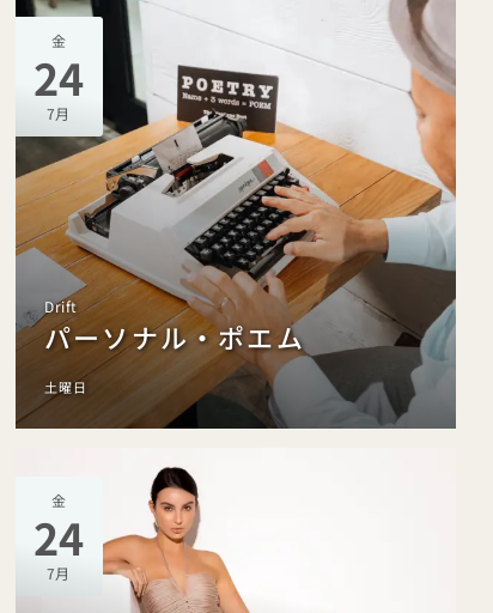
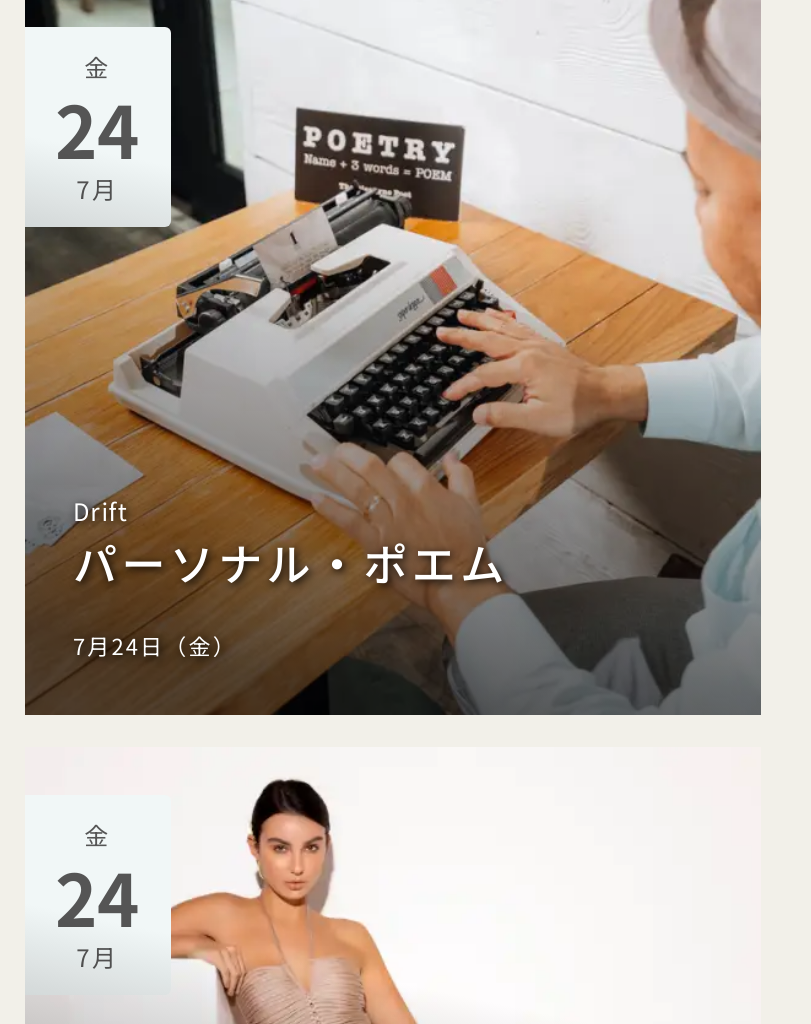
- 土曜日
+ 7月24日（金）
